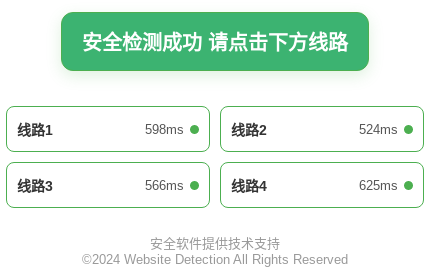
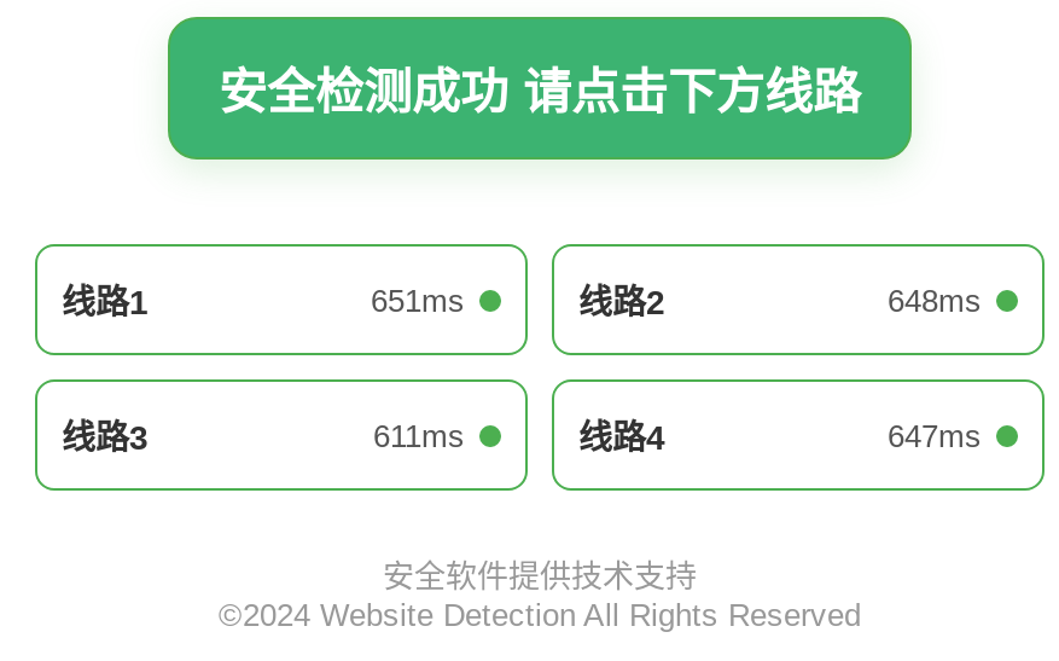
- 598ms
+ 651ms

- 524ms
+ 648ms

- 566ms
+ 611ms

- 625ms
+ 647ms
